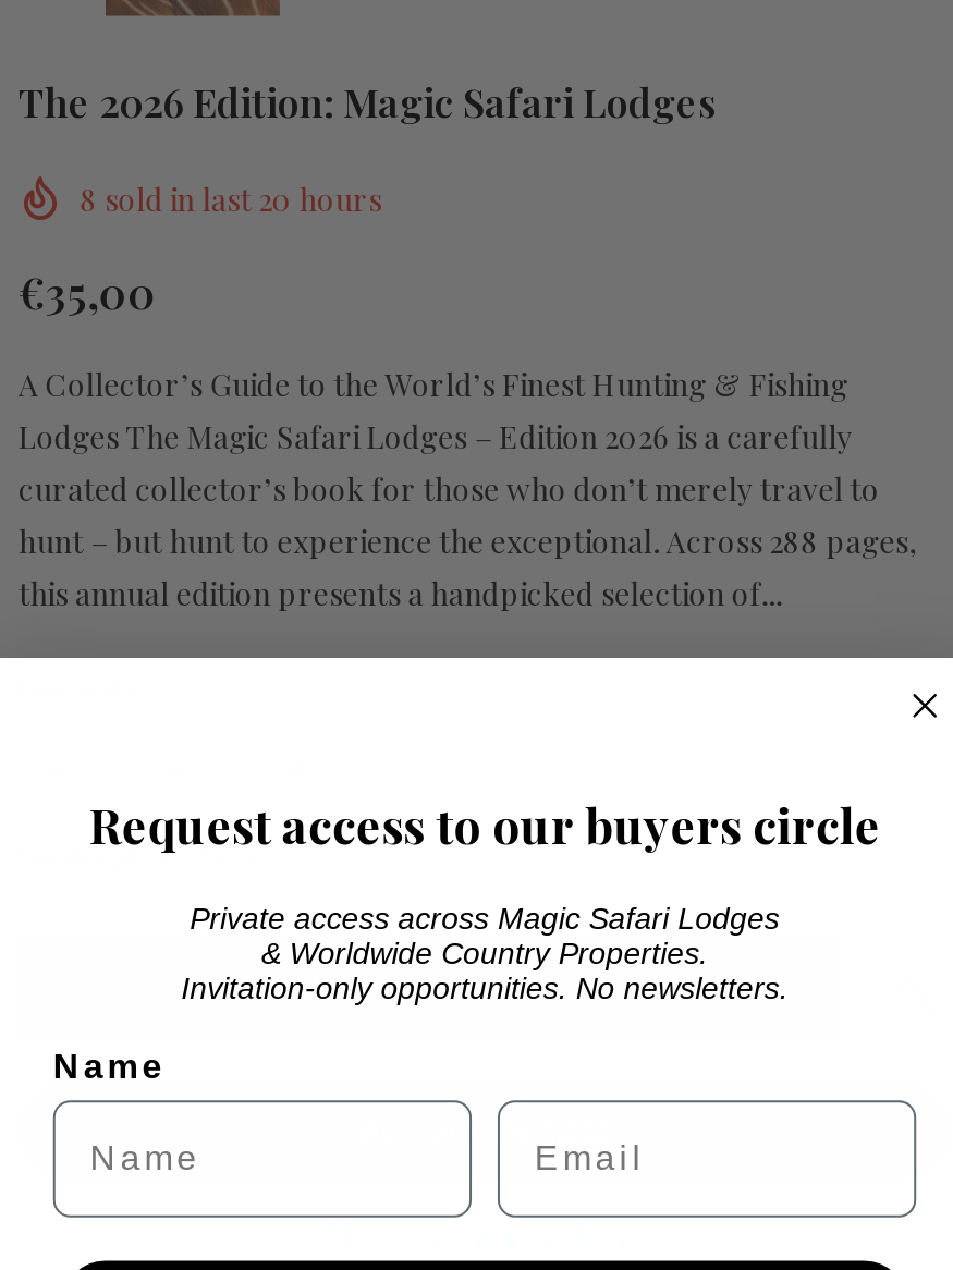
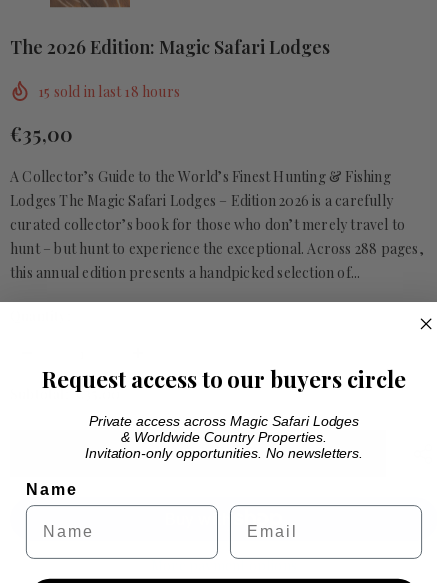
- 8 sold in last 20 hours
+ 15 sold in last 18 hours
